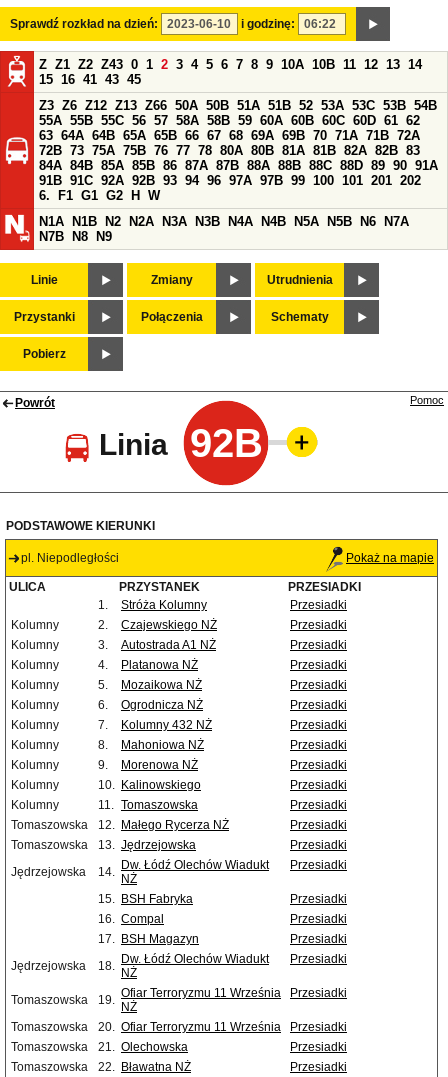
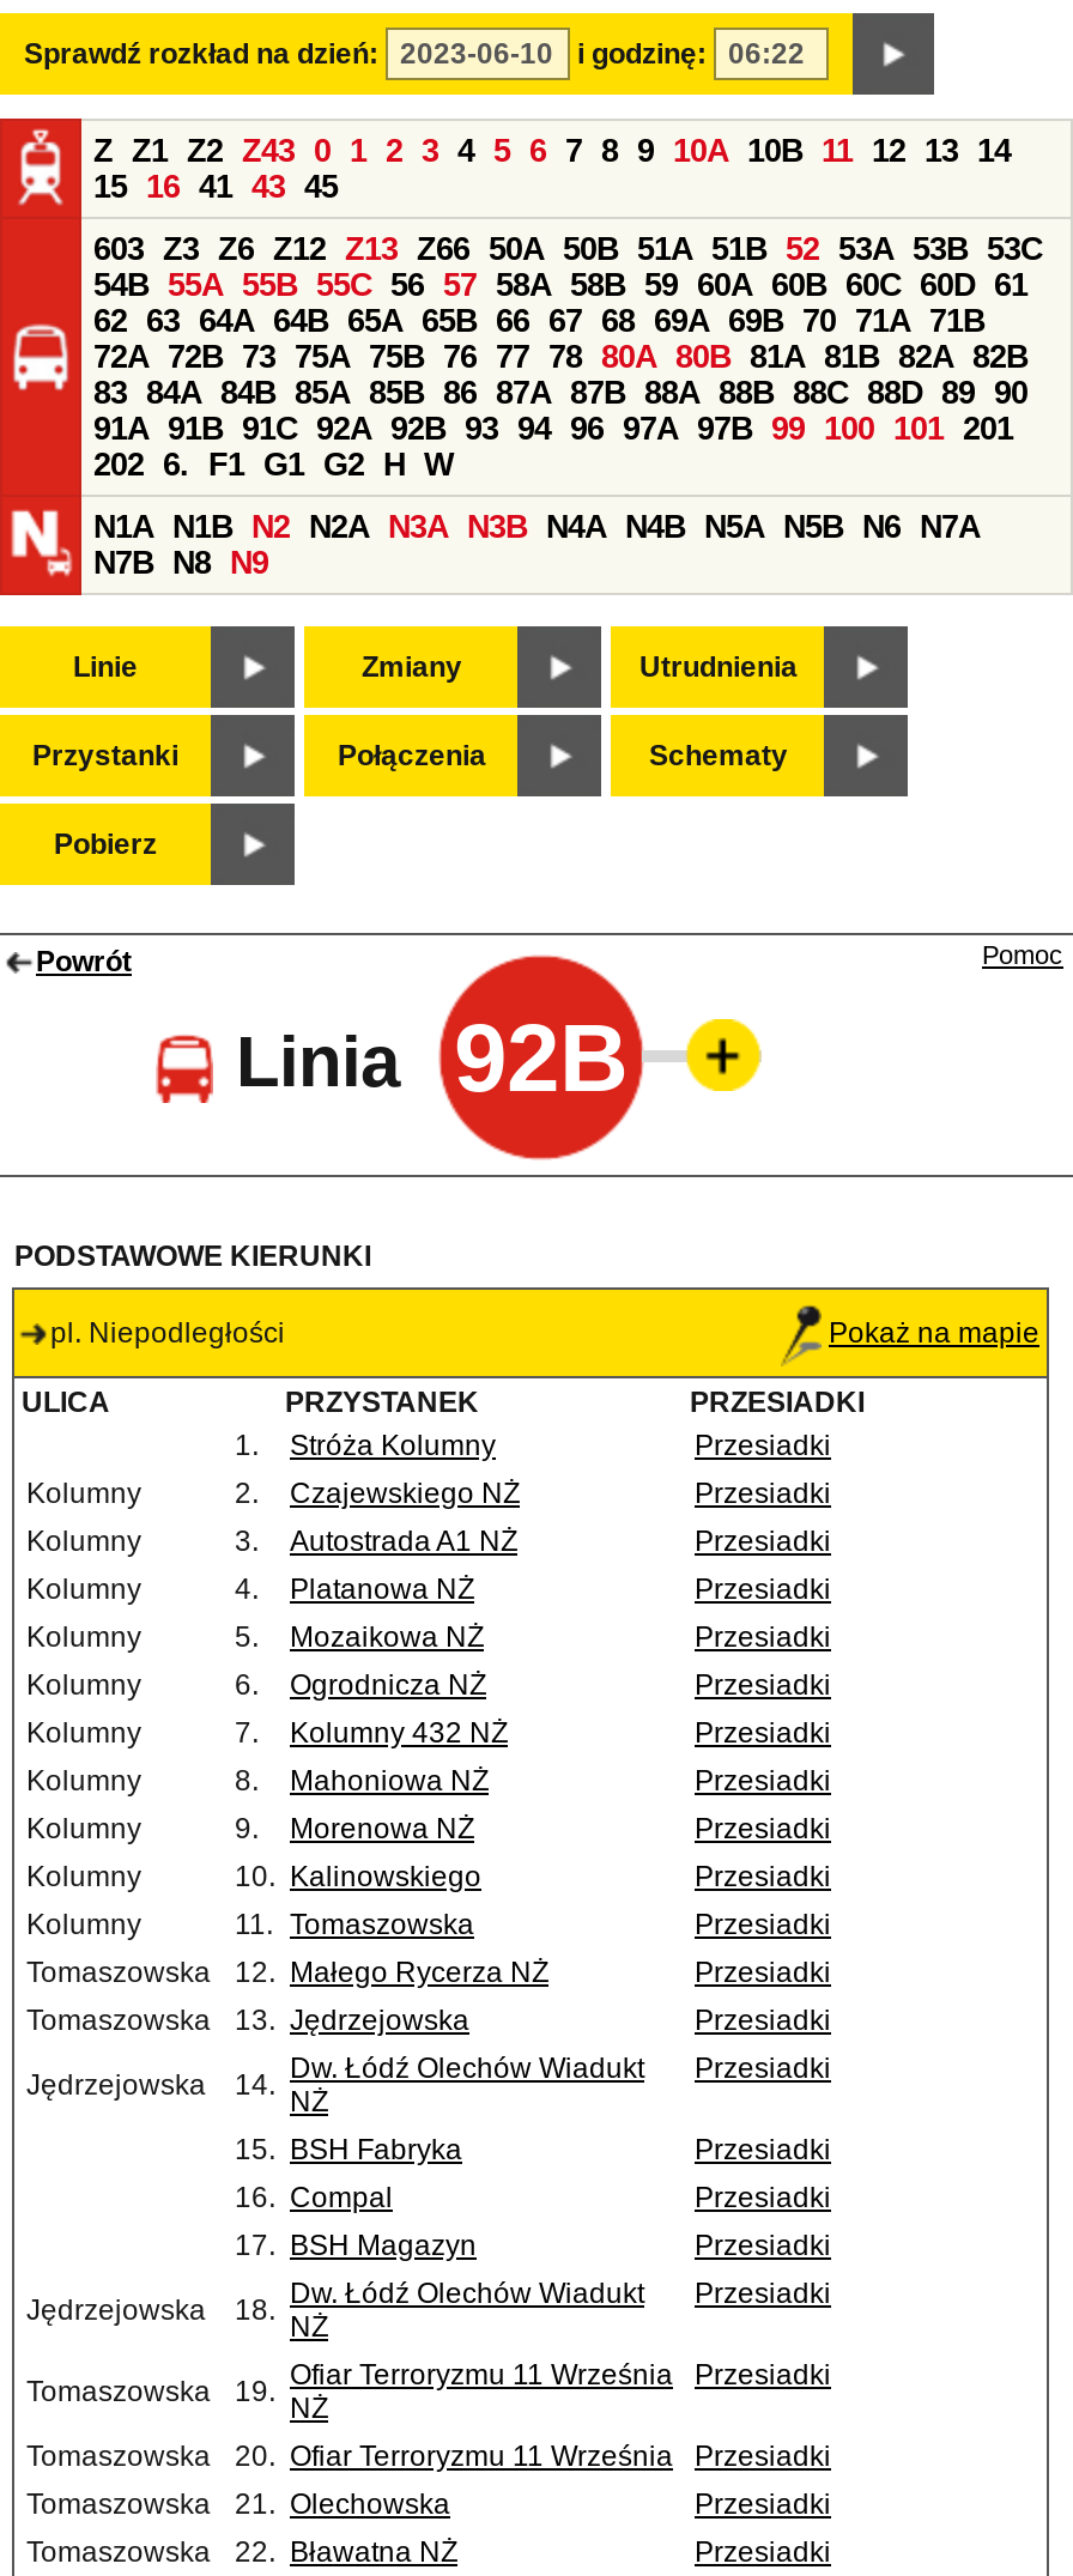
- Z3 Z6 Z12 Z13 Z66 50A 50B 51A 51B 52 53A 53C 53B 54B
- 55A 55B 55C 56 57 58A 58B 59 60A 60B 60C 60D 61 62
- 63 64A 64B 65A 65B 66 67 68 69A 69B 70 71A 71B 72A
- 72B 73 75A 75B 76 77 78 80A 80B 81A 81B 82A 82B 83
- 84A 84B 85A 85B 86 87A 87B 88A 88B 88C 88D 89 90 91A
- 91B 91C 92A 92B 93 94 96 97A 97B 99 100 101 201 202
- 6. F1 G1 G2 H W
+ 603 Z3 Z6 Z12 Z13 Z66 50A 50B 51A 51B 52 53A 53B 53C
+ 54B 55A 55B 55C 56 57 58A 58B 59 60A 60B 60C 60D 61
+ 62 63 64A 64B 65A 65B 66 67 68 69A 69B 70 71A 71B
+ 72A 72B 73 75A 75B 76 77 78 80A 80B 81A 81B 82A 82B
+ 83 84A 84B 85A 85B 86 87A 87B 88A 88B 88C 88D 89 90
+ 91A 91B 91C 92A 92B 93 94 96 97A 97B 99 100 101 201
+ 202 6. F1 G1 G2 H W
